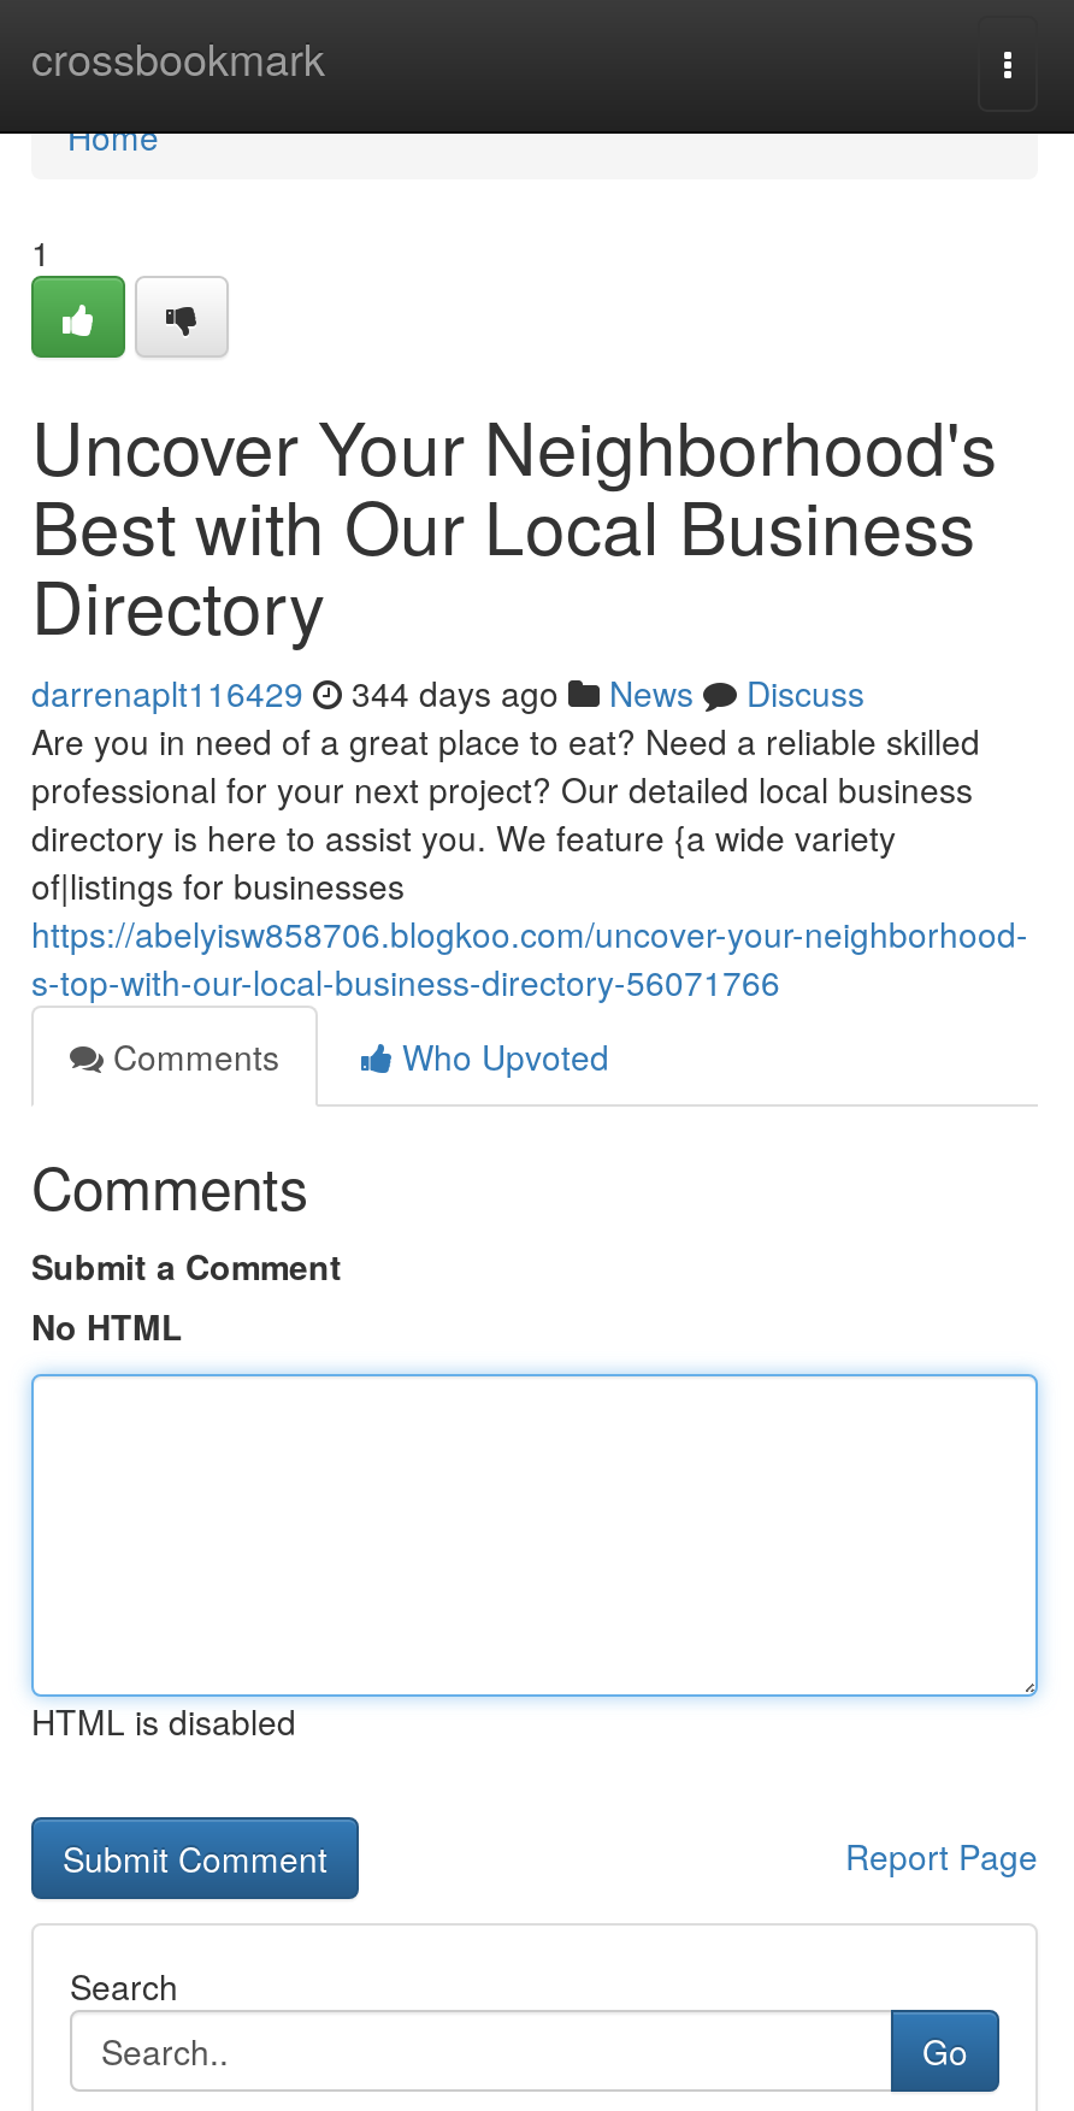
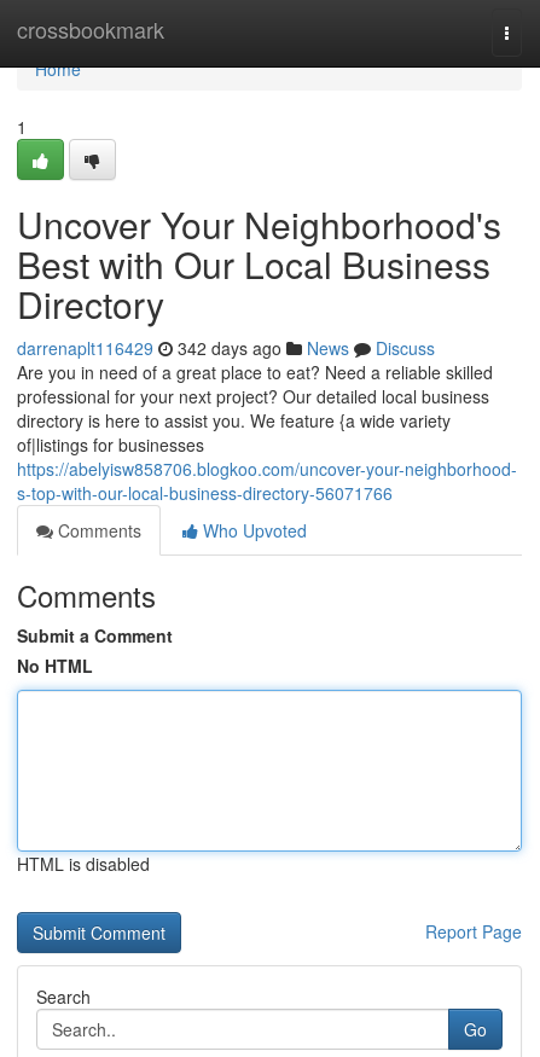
- darrenaplt116429 344 days ago News Discuss
+ darrenaplt116429 342 days ago News Discuss
